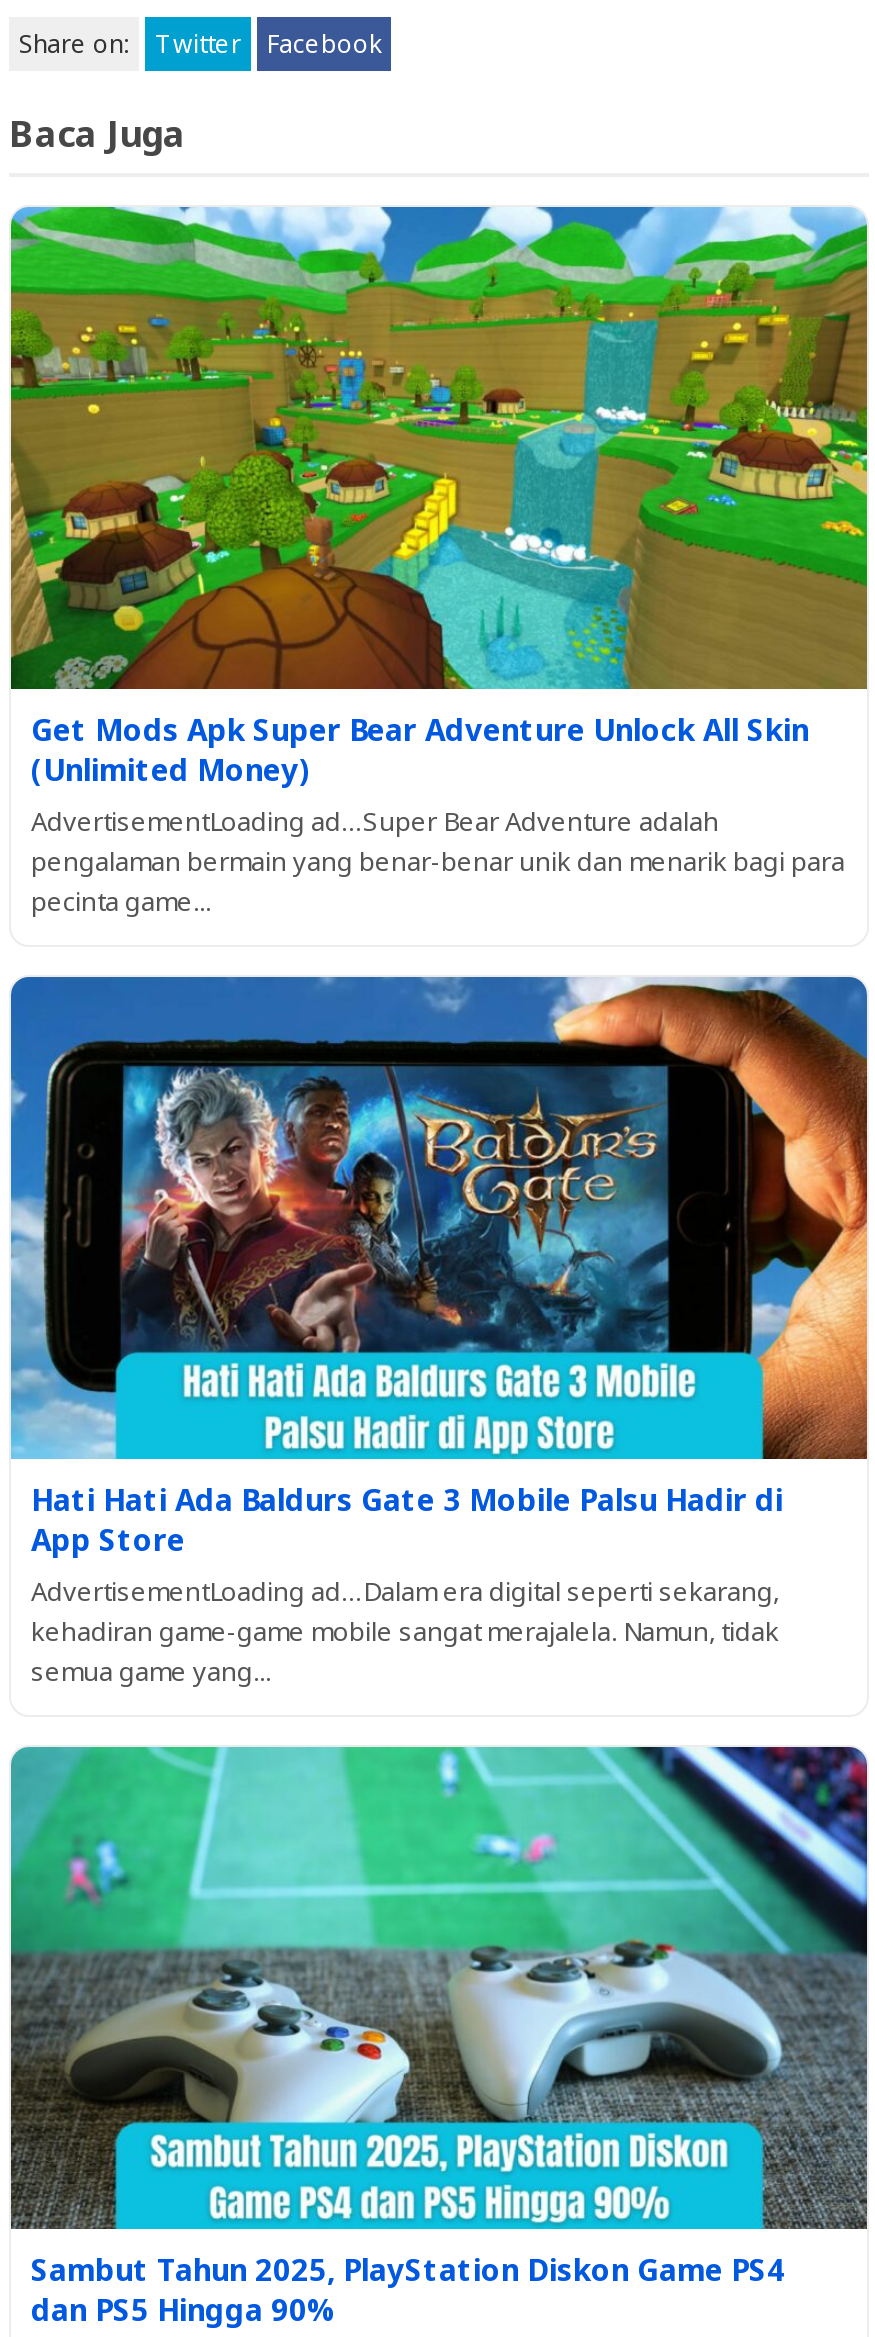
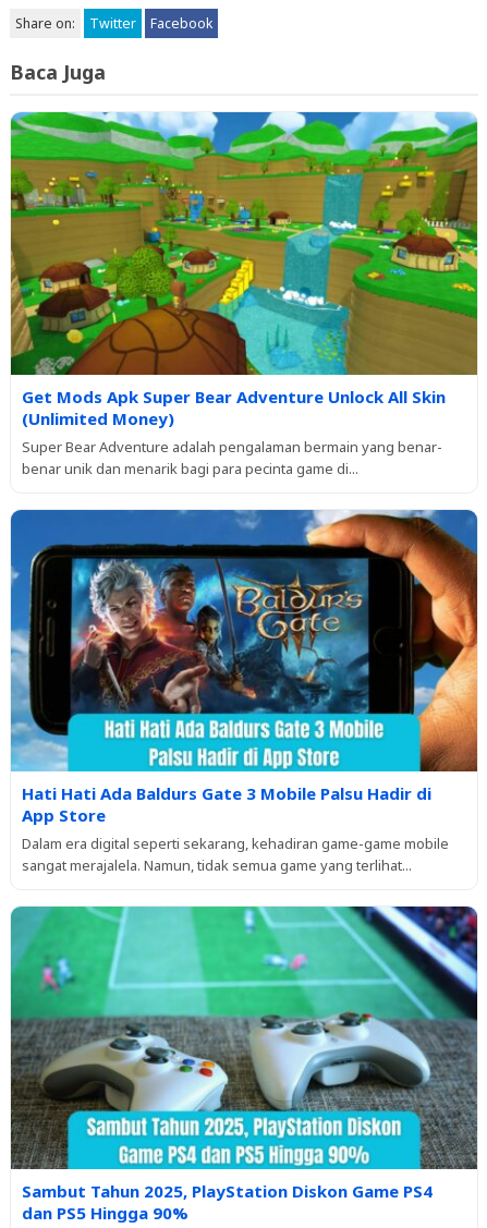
- AdvertisementLoading ad…Super Bear Adventure adalah
- pengalaman bermain yang benar-benar unik dan menarik bagi para
- pecinta game...
+ Super Bear Adventure adalah pengalaman bermain yang benar-
+ benar unik dan menarik bagi para pecinta game di...

- AdvertisementLoading ad…Dalam era digital seperti sekarang,
- kehadiran game-game mobile sangat merajalela. Namun, tidak
- semua game yang...
+ Dalam era digital seperti sekarang, kehadiran game-game mobile
+ sangat merajalela. Namun, tidak semua game yang terlihat...
